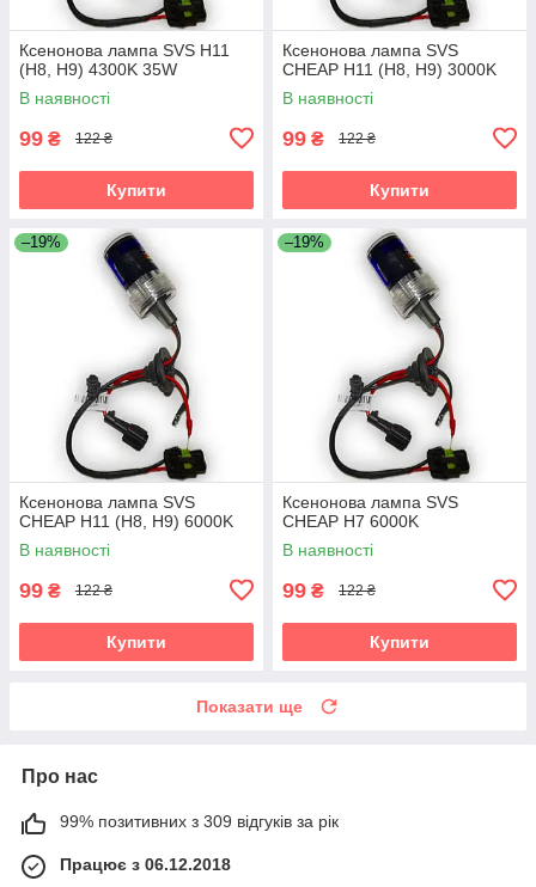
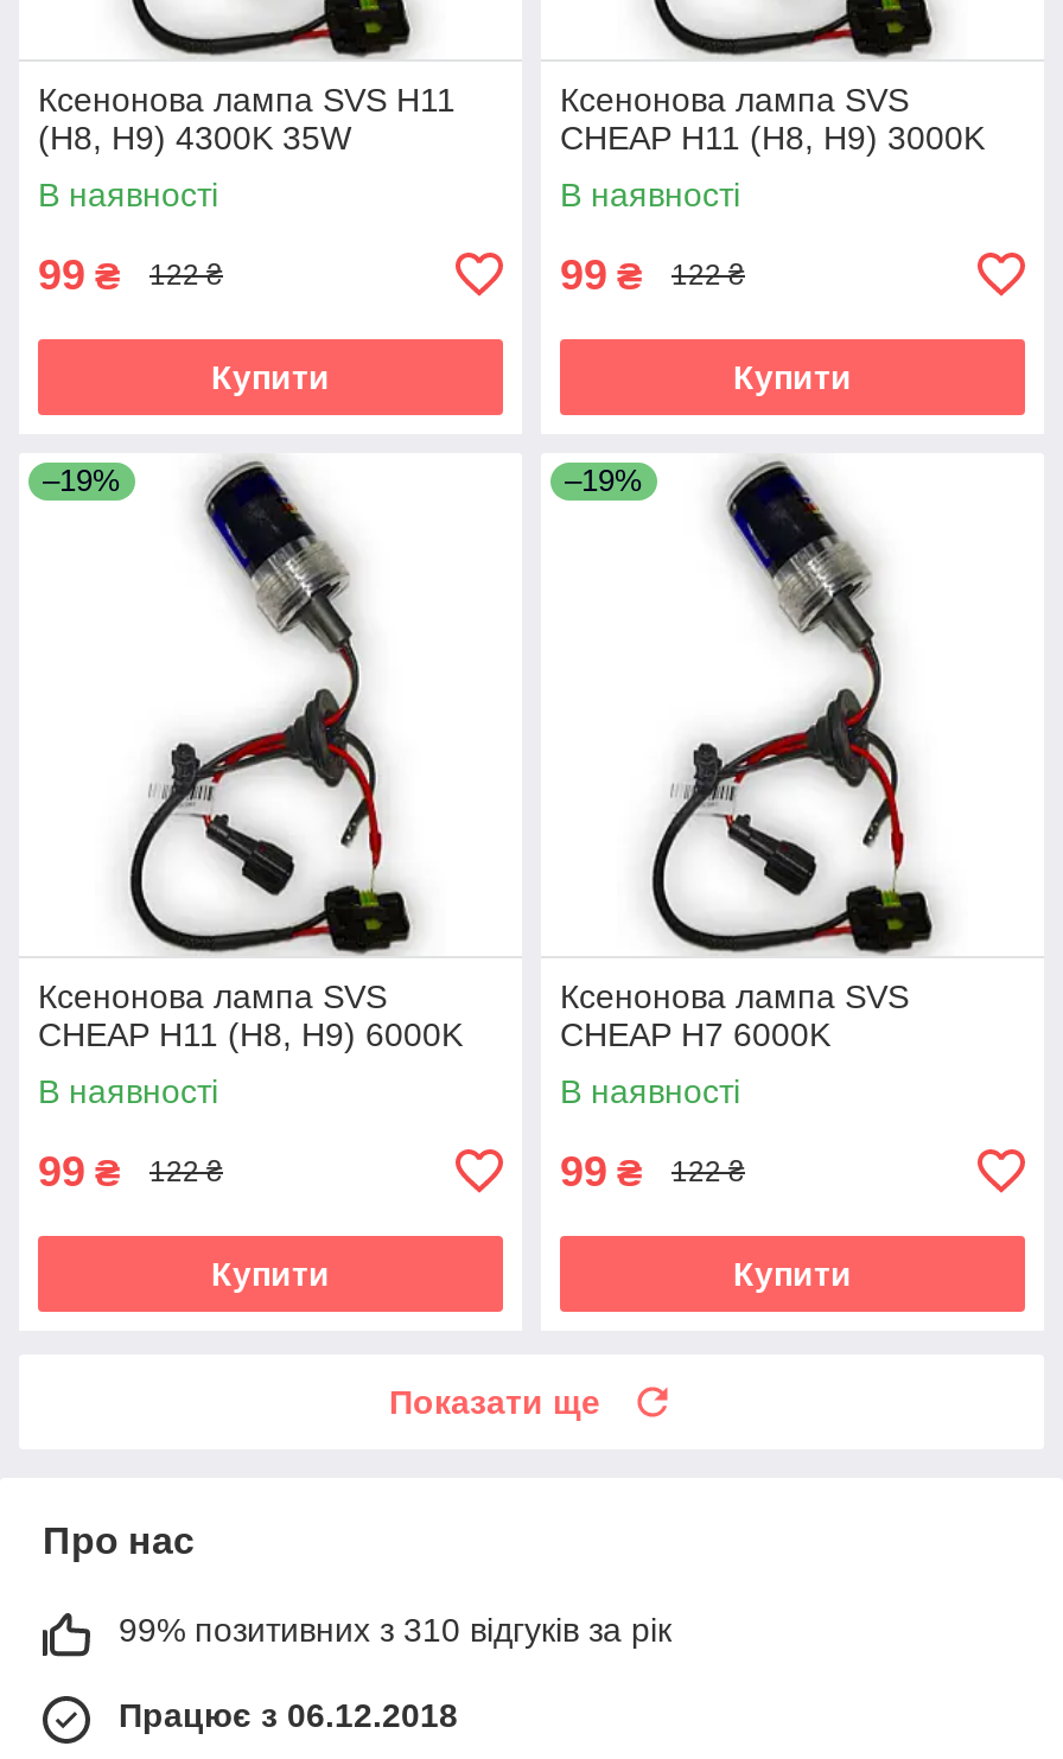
- 99% позитивних з 309 відгуків за рік
+ 99% позитивних з 310 відгуків за рік
